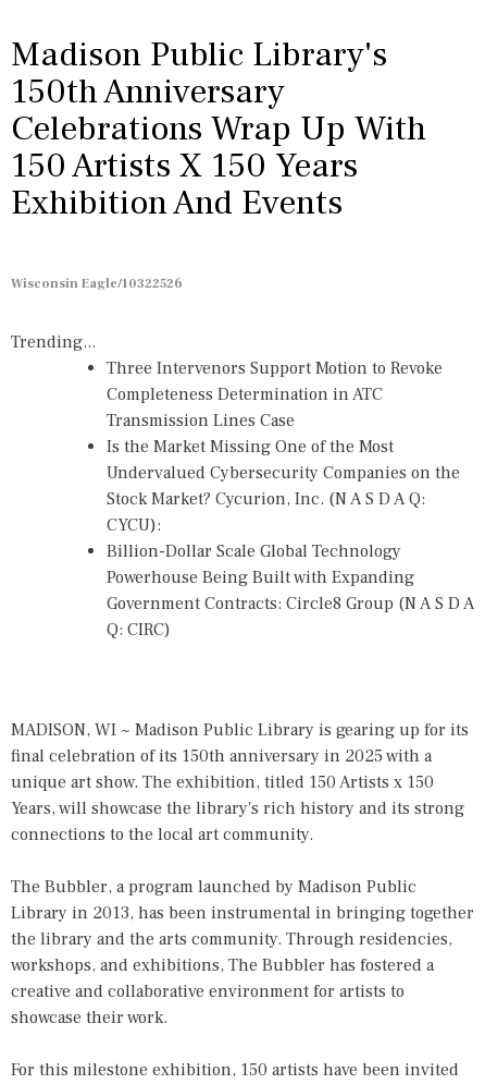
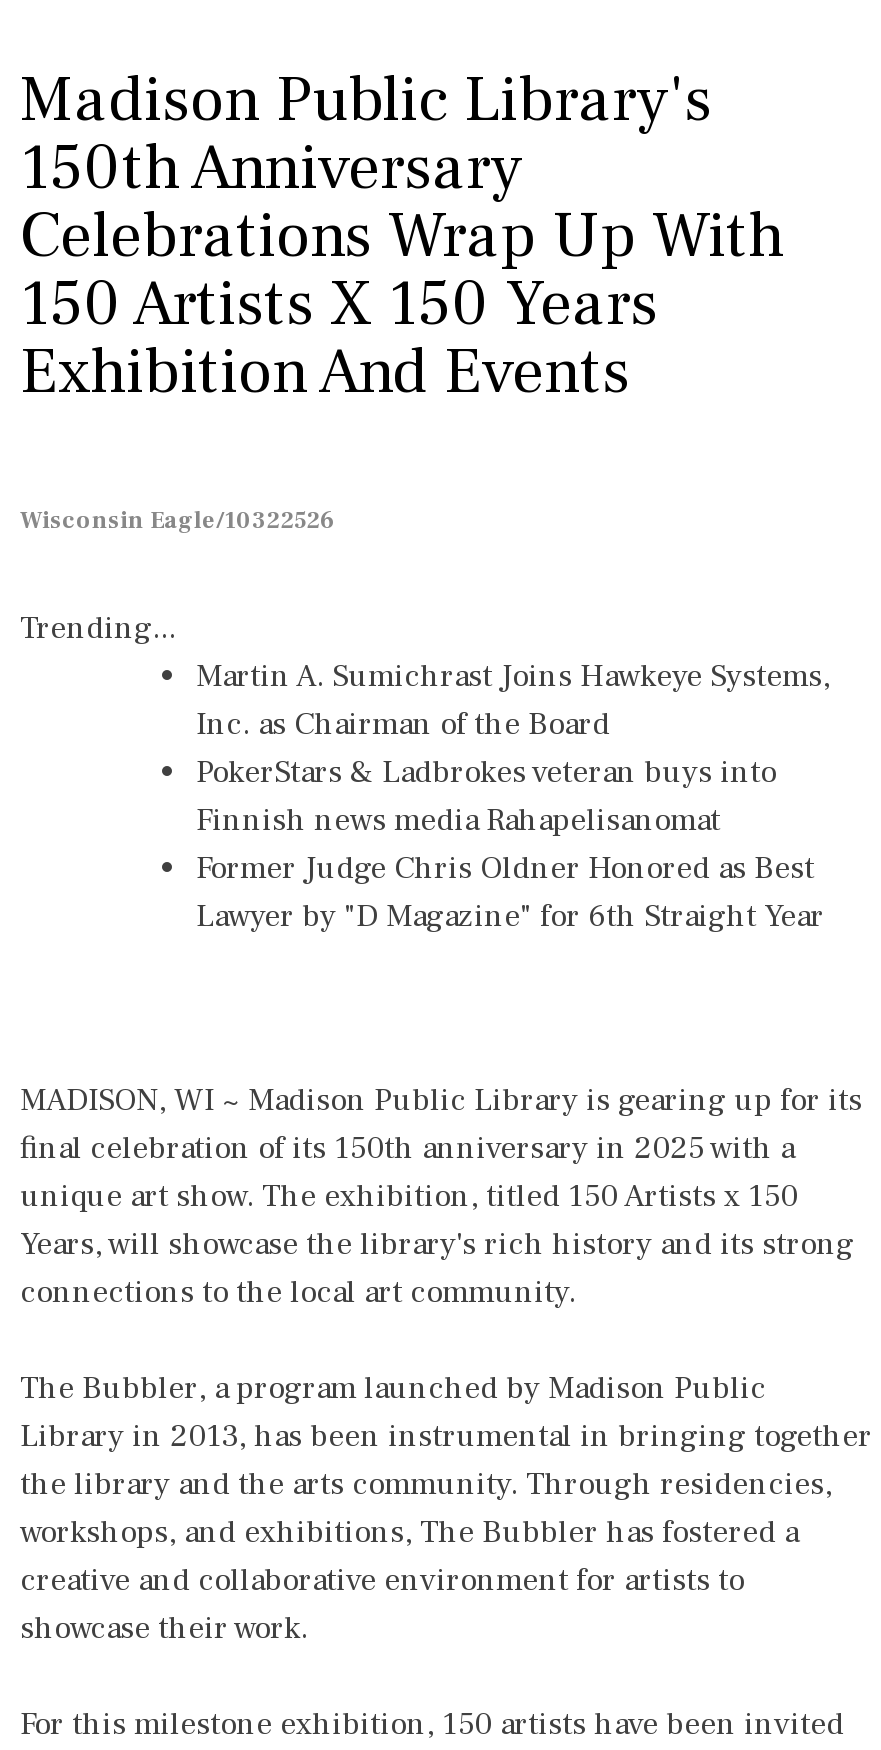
- Three Intervenors Support Motion to Revoke
- Completeness Determination in ATC
- Transmission Lines Case
- Is the Market Missing One of the Most
- Undervalued Cybersecurity Companies on the
- Stock Market? Cycurion, Inc. (N A S D A Q:
- CYCU):
- Billion-Dollar Scale Global Technology
- Powerhouse Being Built with Expanding
- Government Contracts: Circle8 Group (N A S D A
- Q: CIRC)
+ Martin A. Sumichrast Joins Hawkeye Systems,
+ Inc. as Chairman of the Board
+ PokerStars & Ladbrokes veteran buys into
+ Finnish news media Rahapelisanomat
+ Former Judge Chris Oldner Honored as Best
+ Lawyer by "D Magazine" for 6th Straight Year
